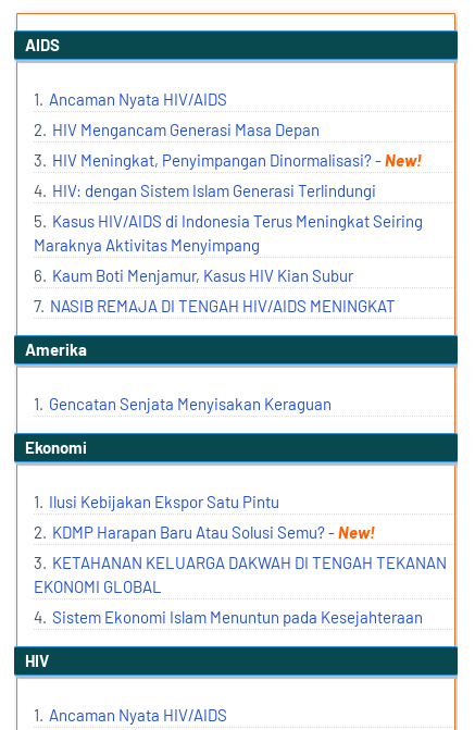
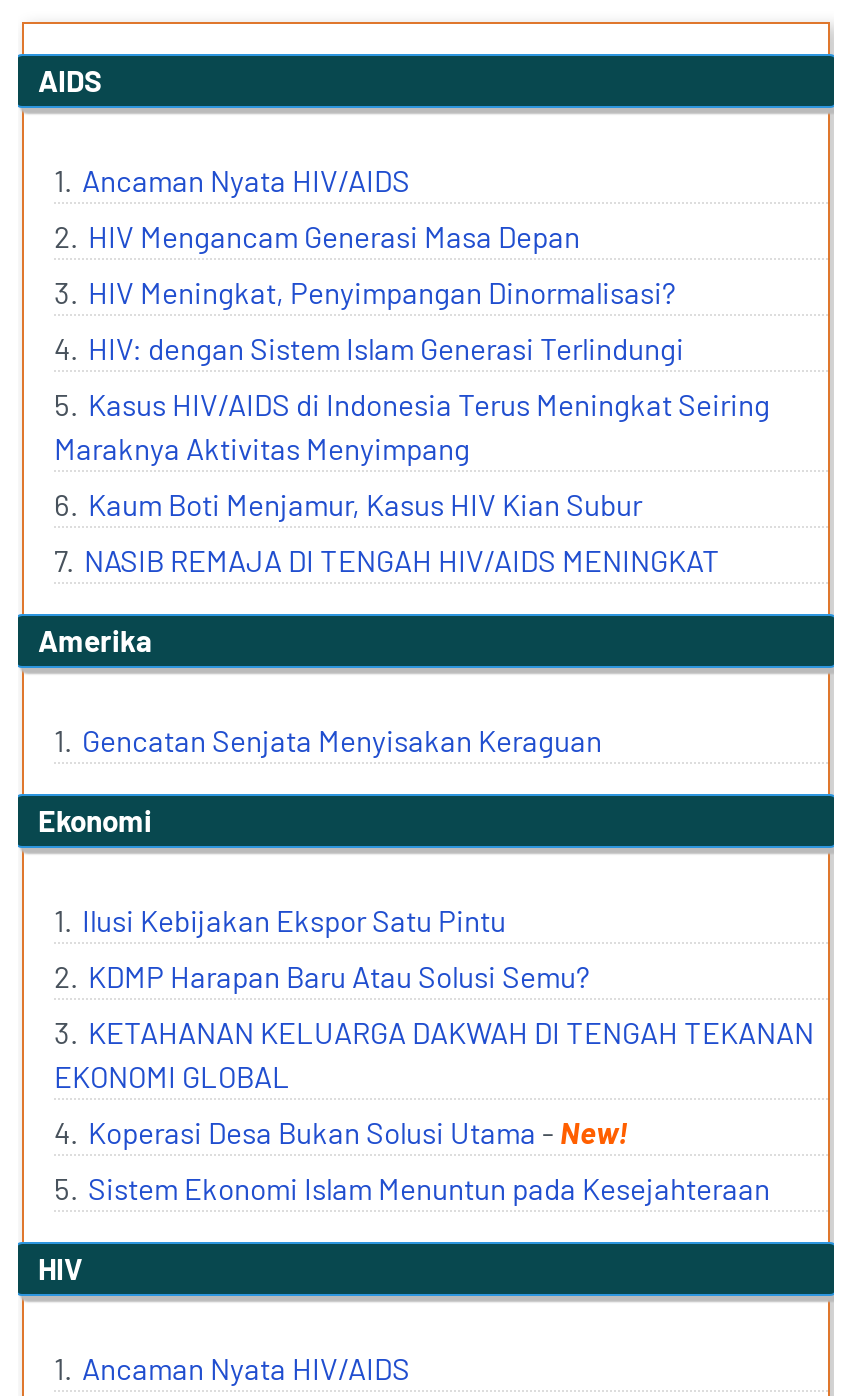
- HIV Meningkat, Penyimpangan Dinormalisasi? - New!
+ HIV Meningkat, Penyimpangan Dinormalisasi?

- KDMP Harapan Baru Atau Solusi Semu? - New!
+ KDMP Harapan Baru Atau Solusi Semu?

+ Koperasi Desa Bukan Solusi Utama - New!
